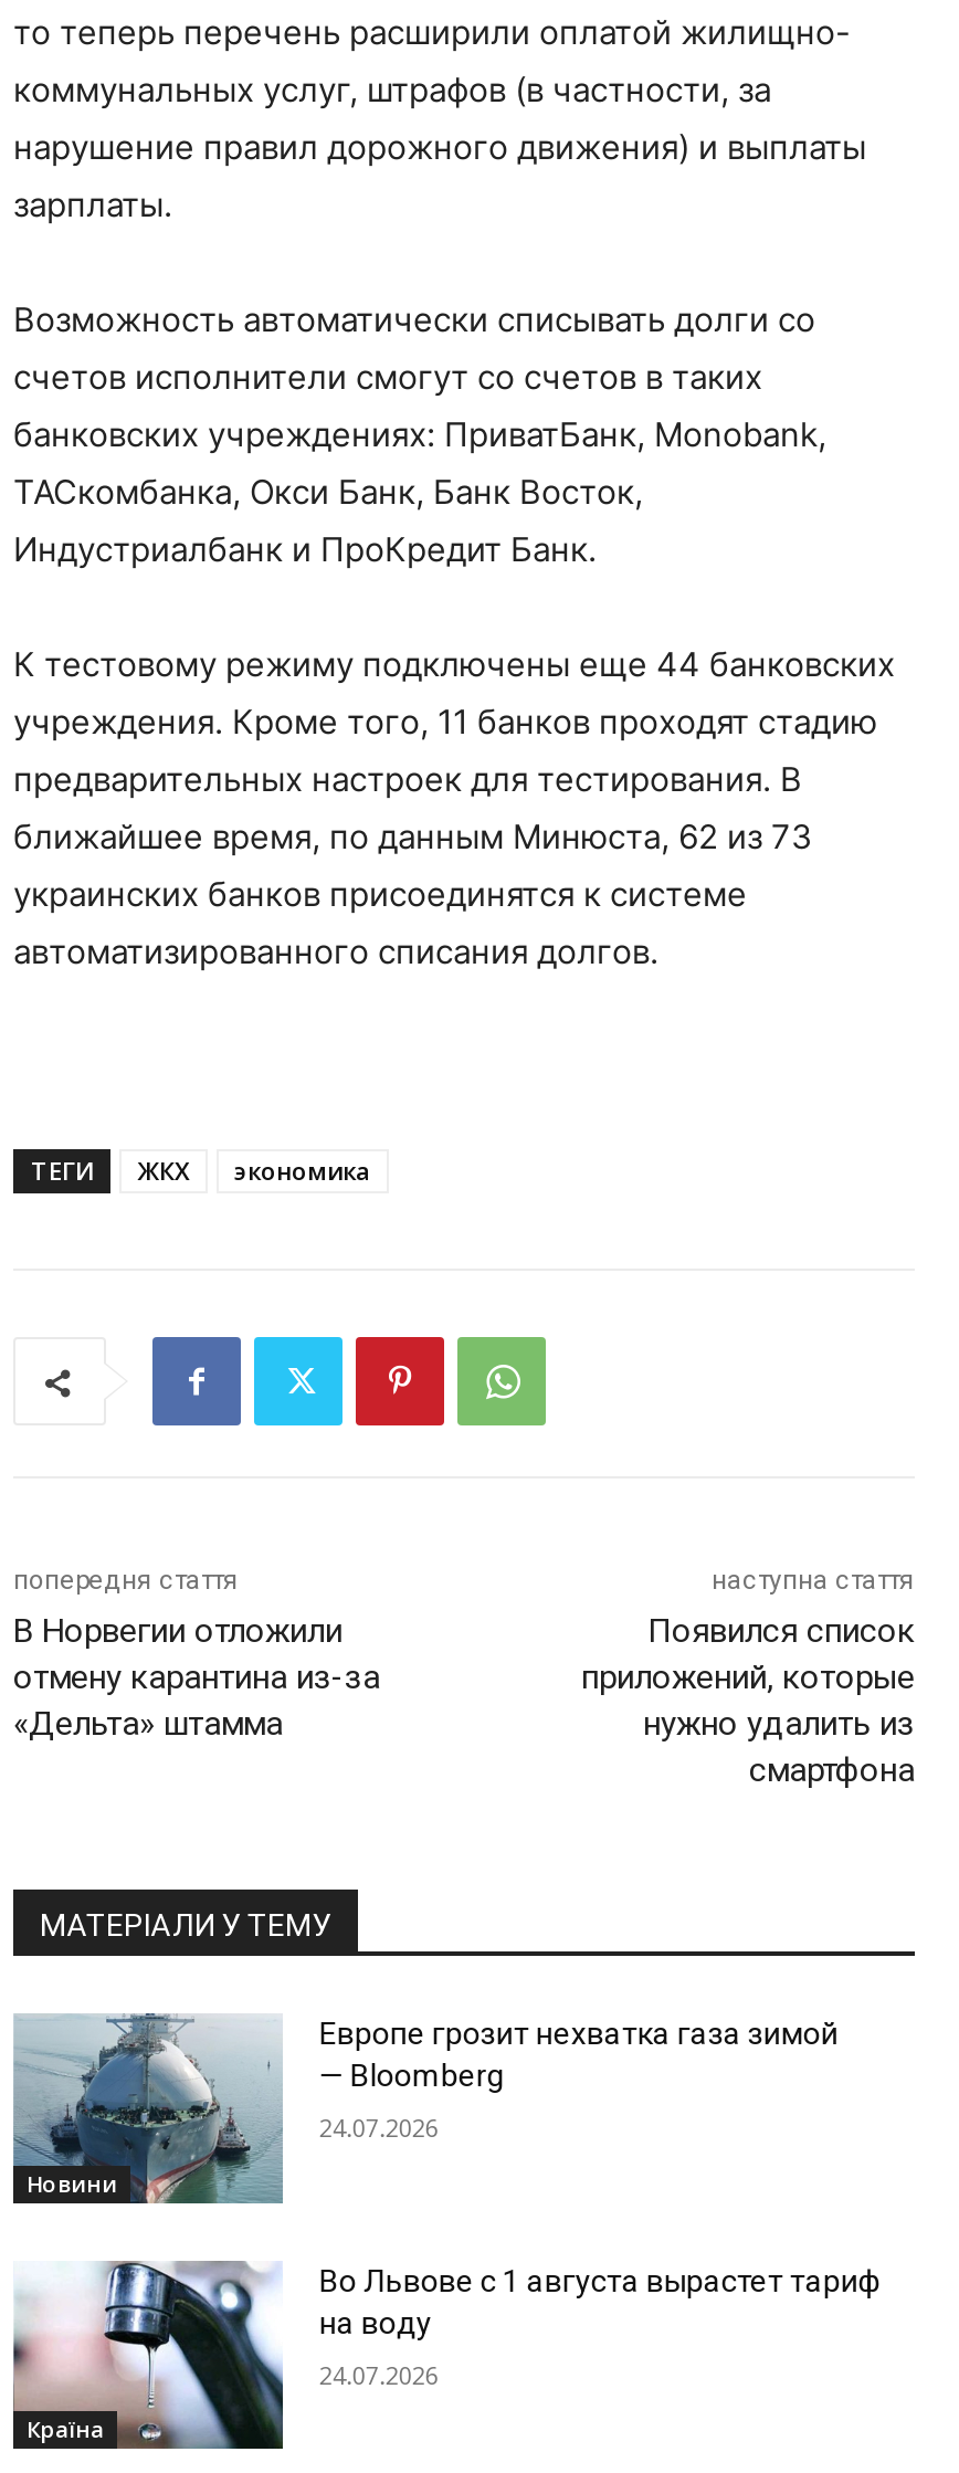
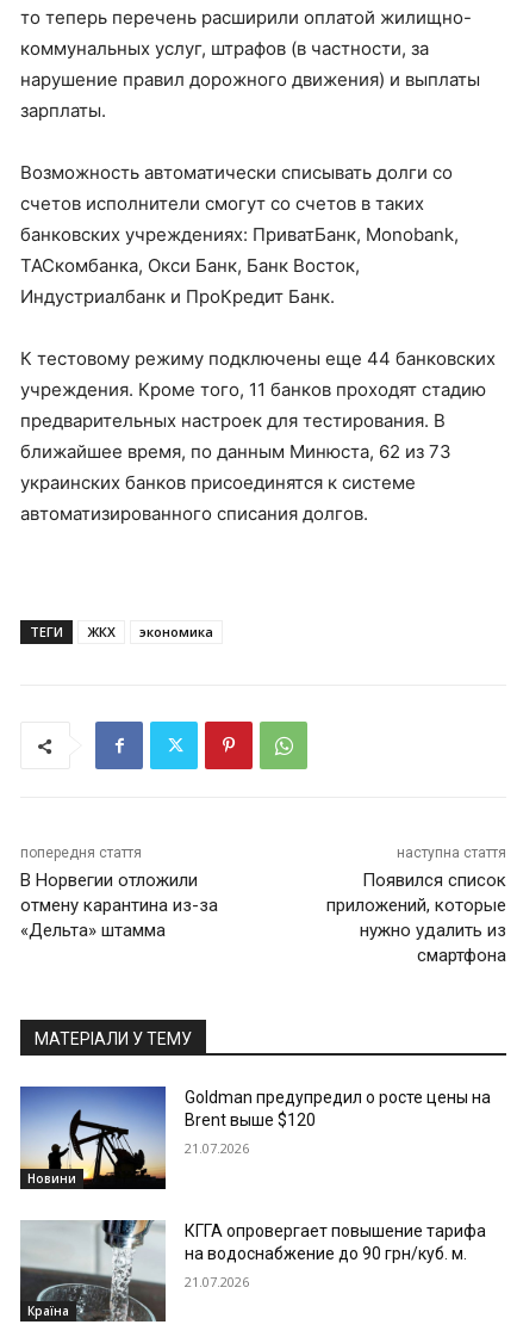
- [image]
- Европе грозит нехватка газа зимой
- — Bloomberg
+ [image]
+ Goldman предупредил о росте цены на
+ Brent выше $120

- 24.07.2026
+ 21.07.2026

- [image]
- Во Львове с 1 августа вырастет тариф
- на воду
+ [image]
+ КГГА опровергает повышение тарифа
+ на водоснабжение до 90 грн/куб. м.

- 24.07.2026
+ 21.07.2026
